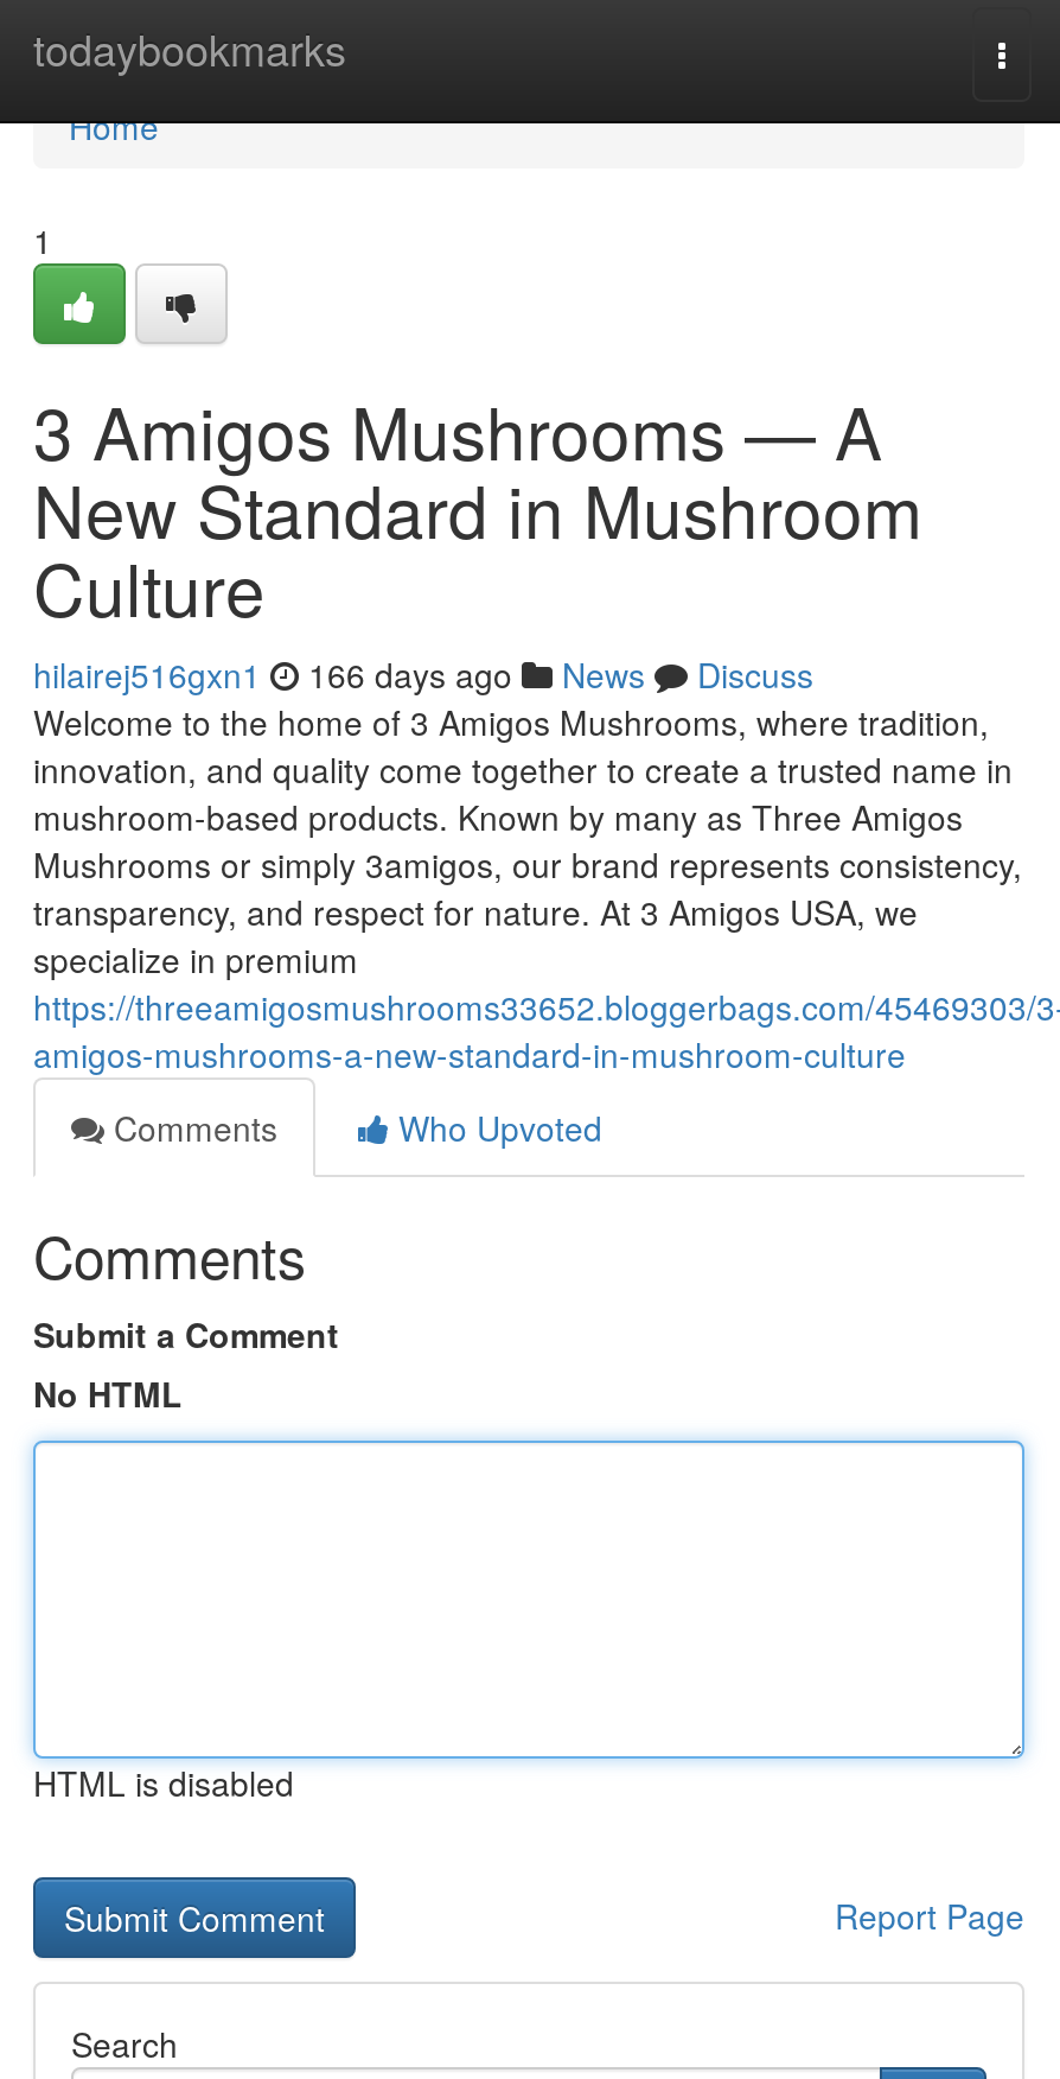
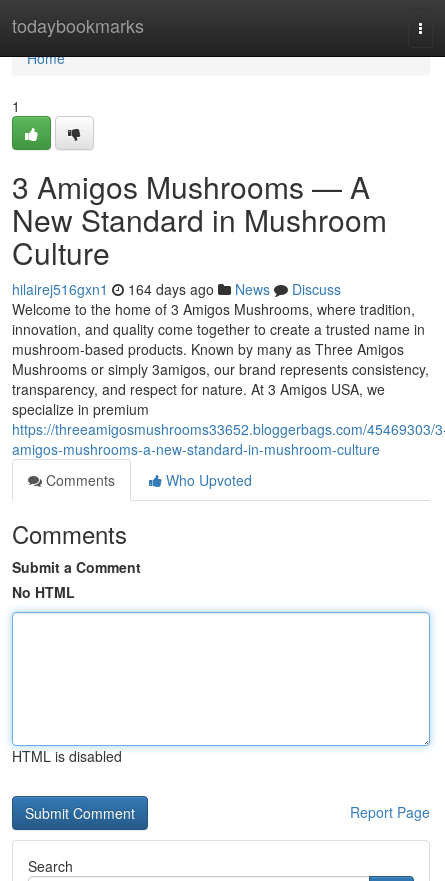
- hilairej516gxn1 166 days ago News Discuss
+ hilairej516gxn1 164 days ago News Discuss
